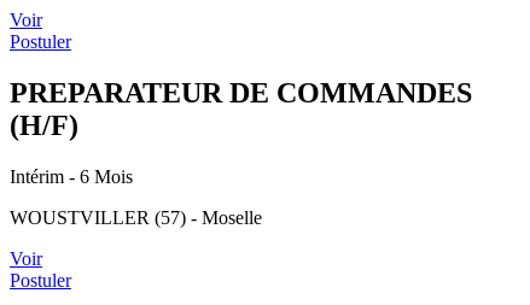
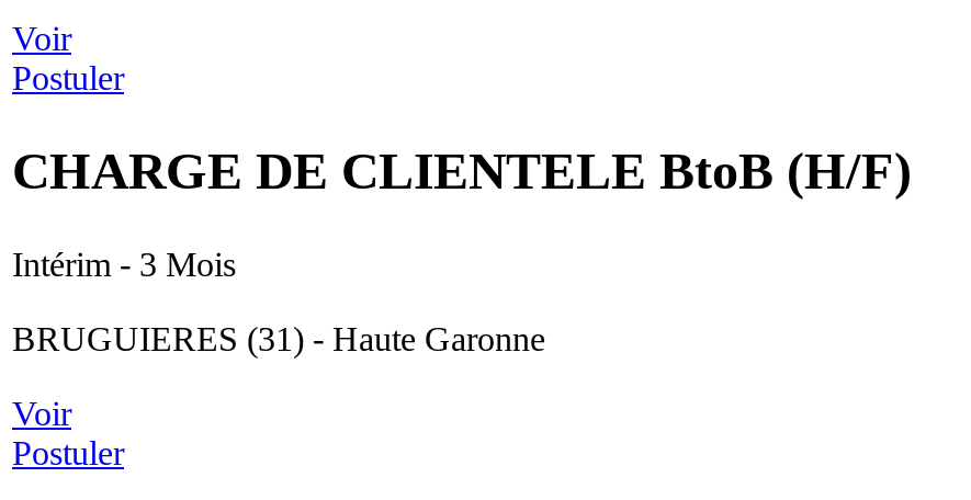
- PREPARATEUR DE COMMANDES
- (H/F)
+ CHARGE DE CLIENTELE BtoB (H/F)

- Intérim - 6 Mois
+ Intérim - 3 Mois

- WOUSTVILLER (57) - Moselle
+ BRUGUIERES (31) - Haute Garonne
